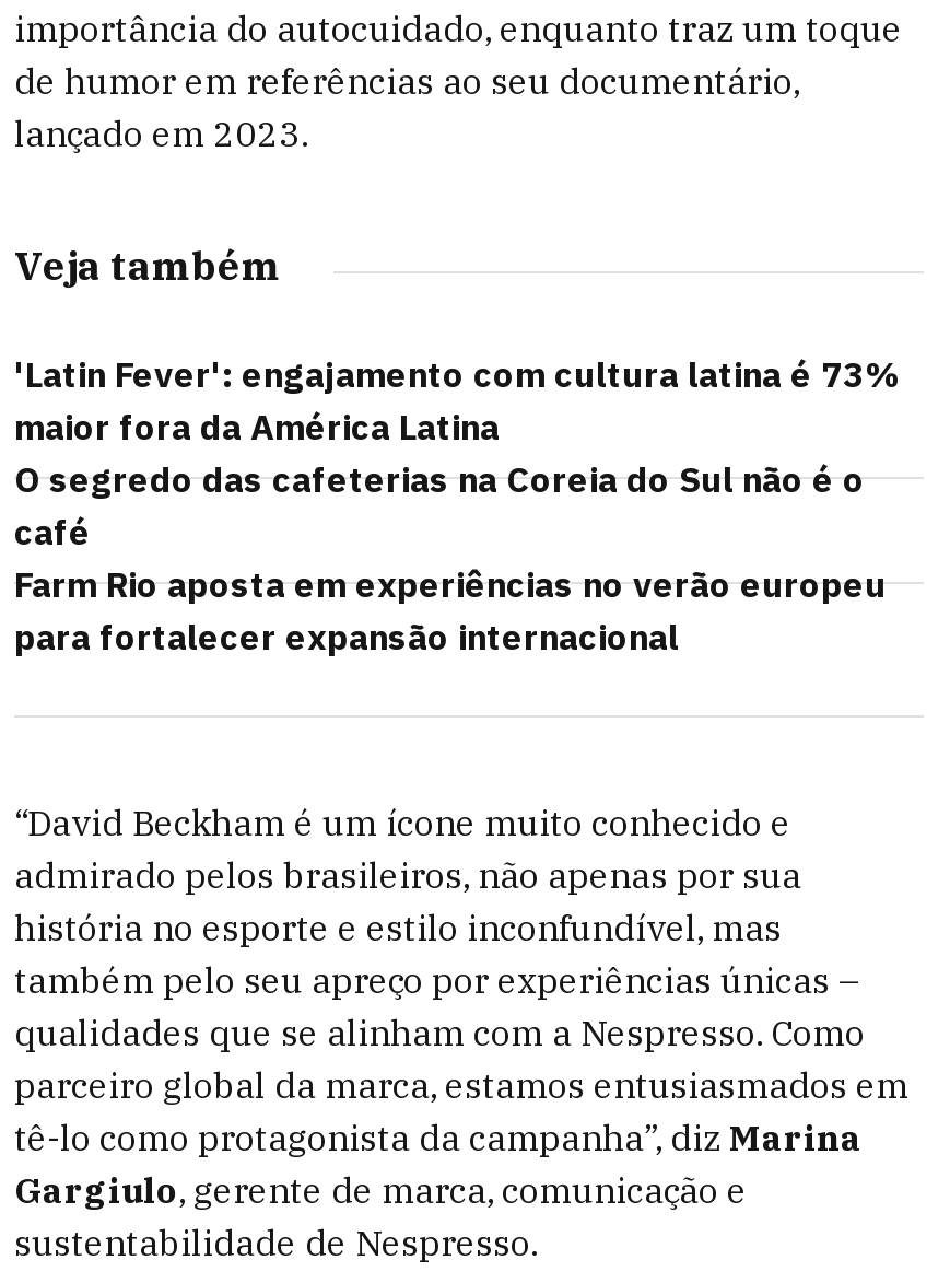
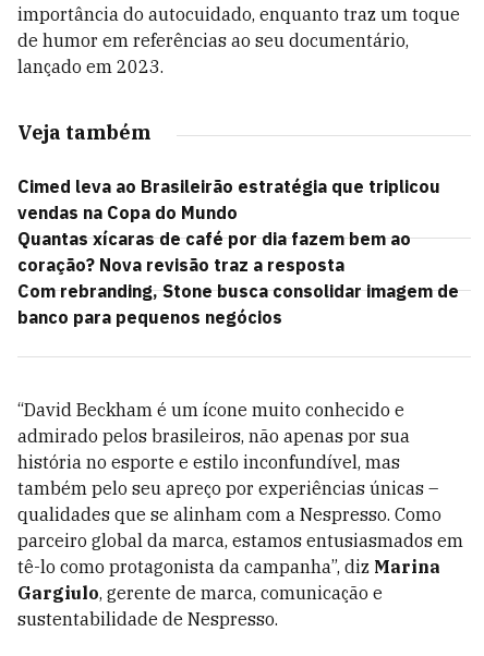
- 'Latin Fever': engajamento com cultura latina é 73%
- maior fora da América Latina
- O segredo das cafeterias na Coreia do Sul não é o
- café
- Farm Rio aposta em experiências no verão europeu
- para fortalecer expansão internacional
+ Cimed leva ao Brasileirão estratégia que triplicou
+ vendas na Copa do Mundo
+ Quantas xícaras de café por dia fazem bem ao
+ coração? Nova revisão traz a resposta
+ Com rebranding, Stone busca consolidar imagem de
+ banco para pequenos negócios
